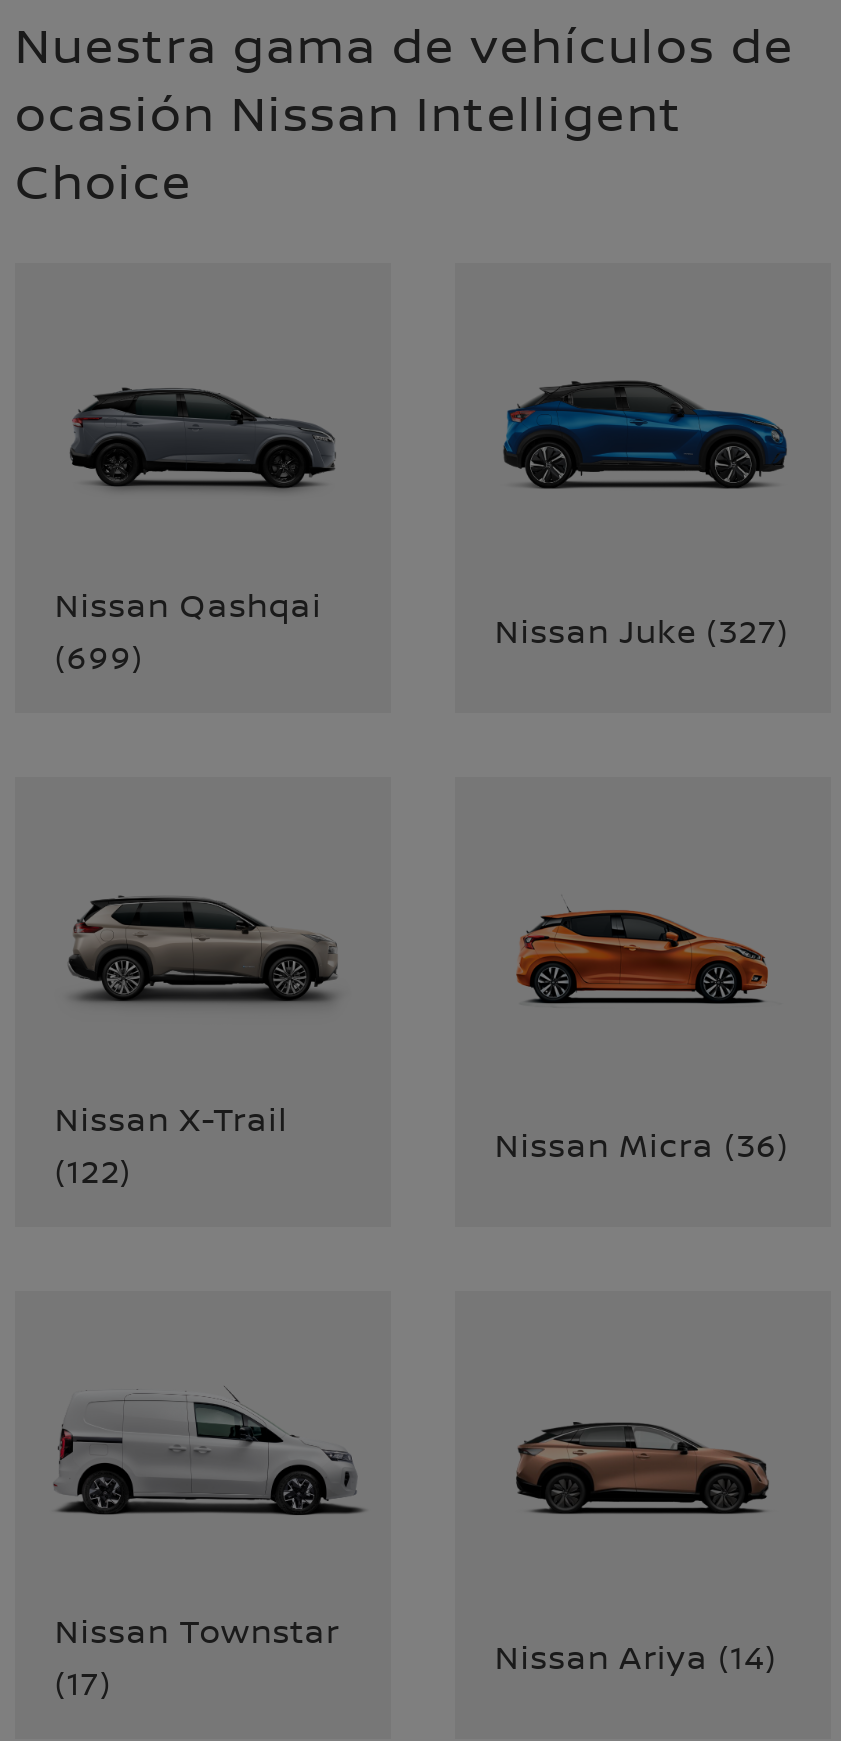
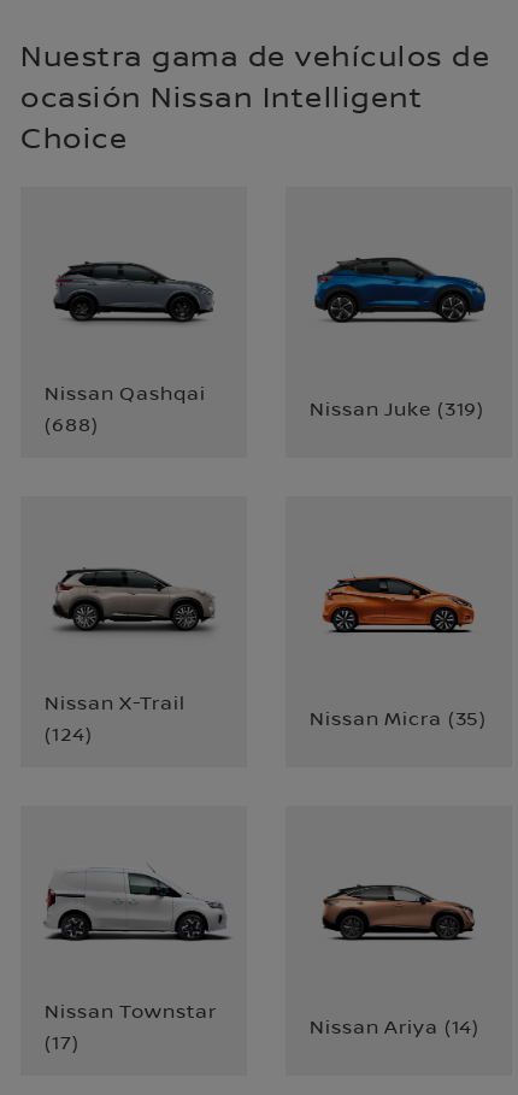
- Nissan Juke (327)
+ Nissan Juke (319)

- (699)
+ (688)

- Nissan Micra (36)
+ Nissan Micra (35)

- (122)
+ (124)
